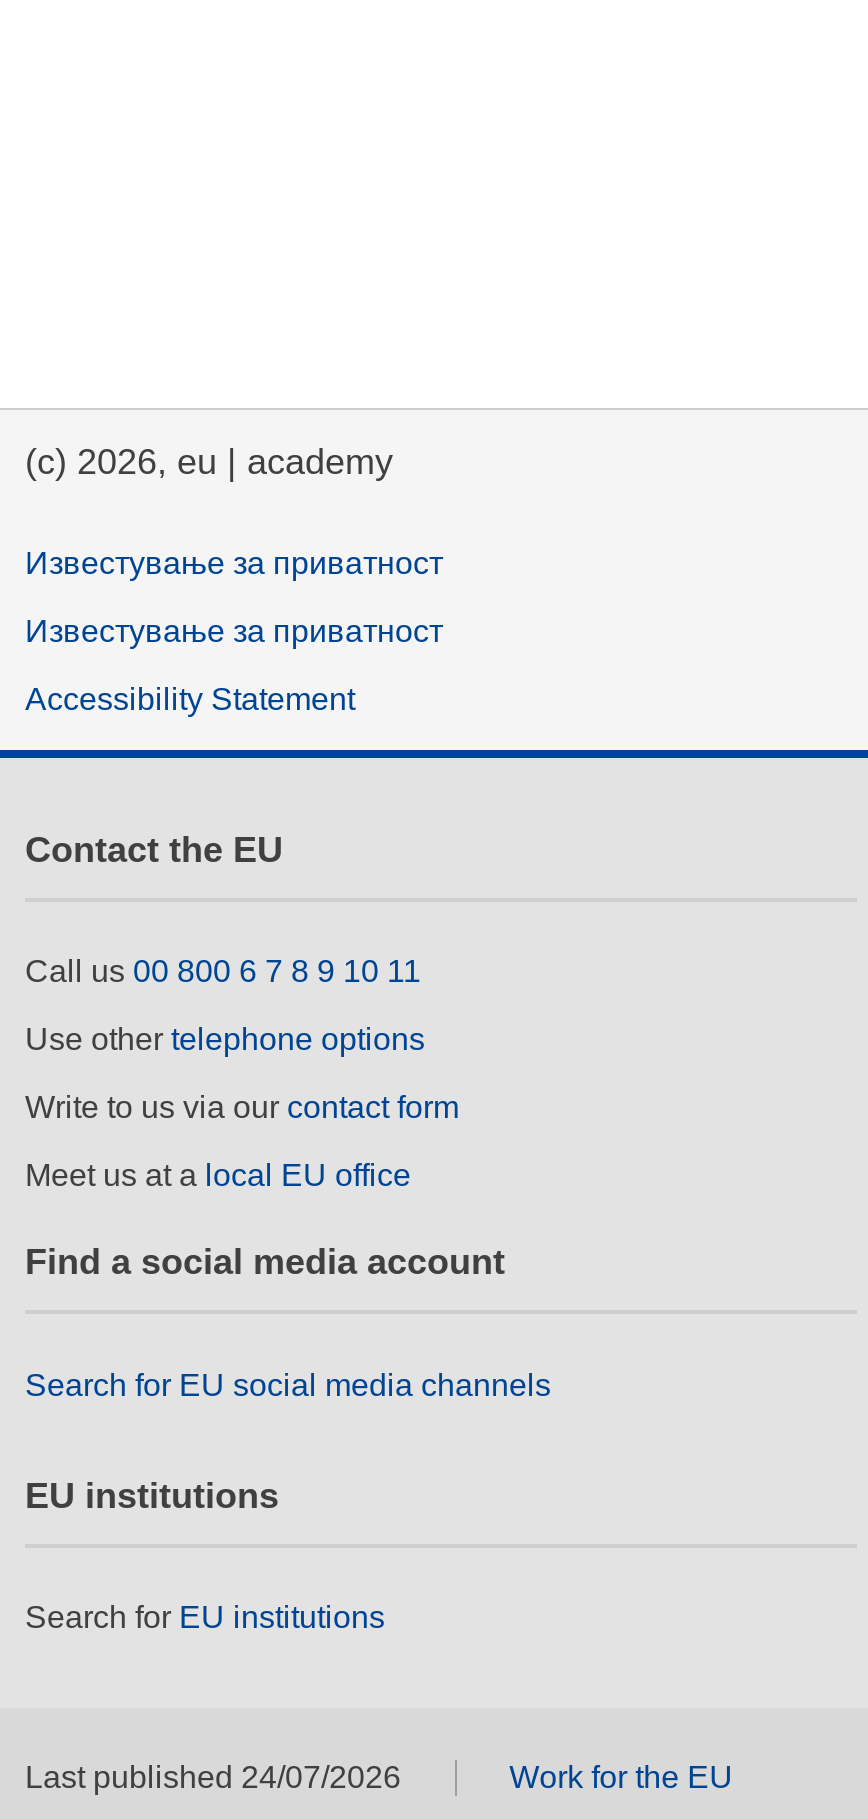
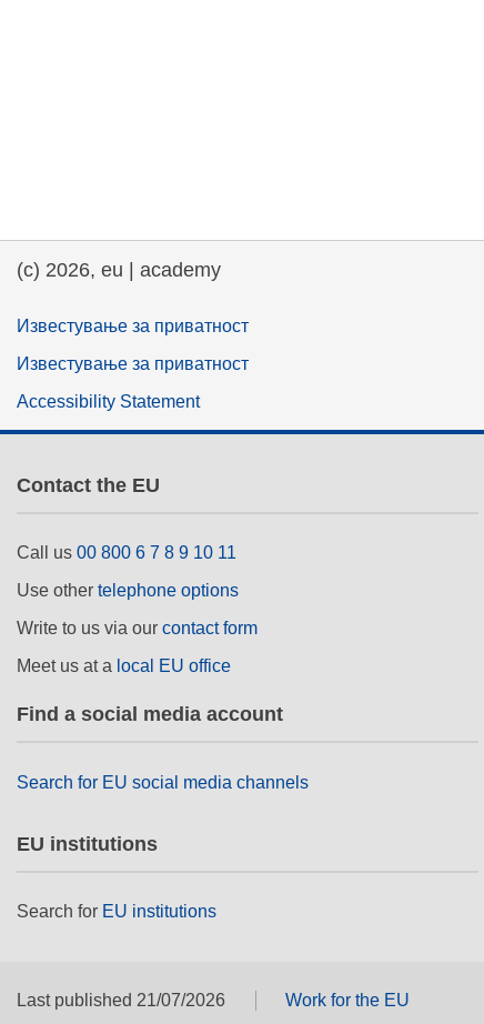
- Last published 24/07/2026
+ Last published 21/07/2026
